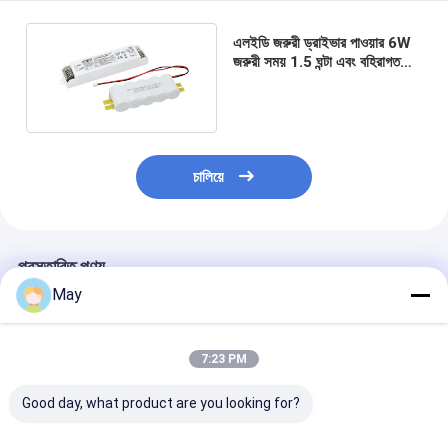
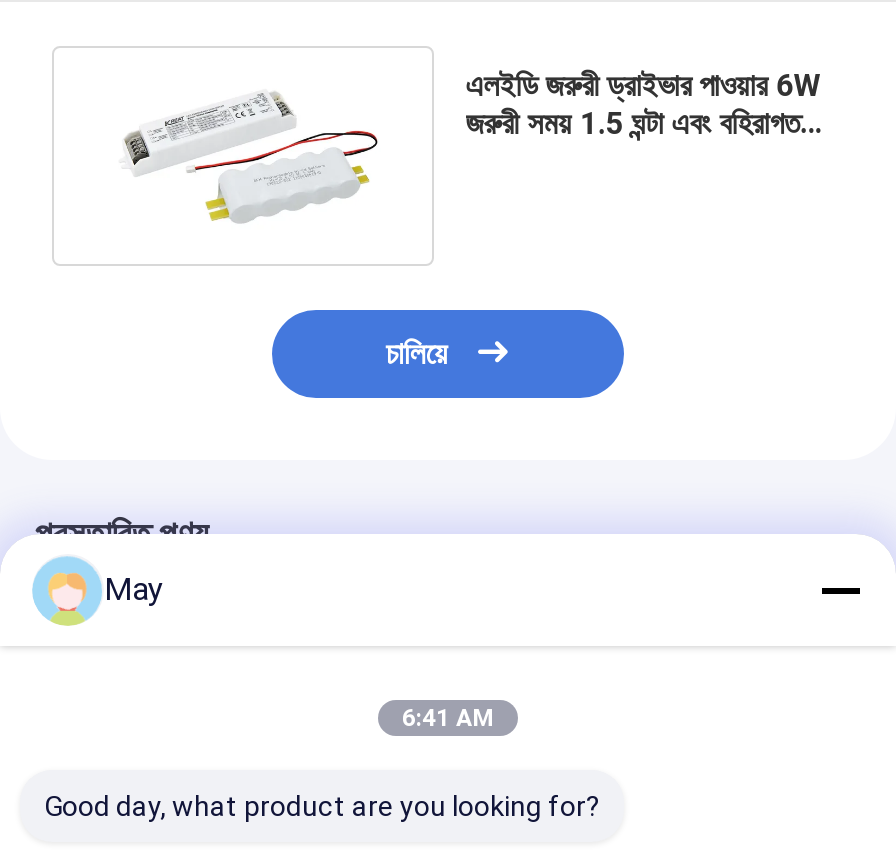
- 7:23 PM
+ 6:41 AM
